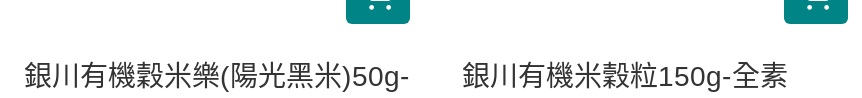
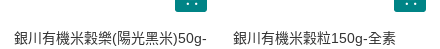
- 銀川有機穀米樂(陽光黑米)50g-
+ 銀川有機米穀樂(陽光黑米)50g-
